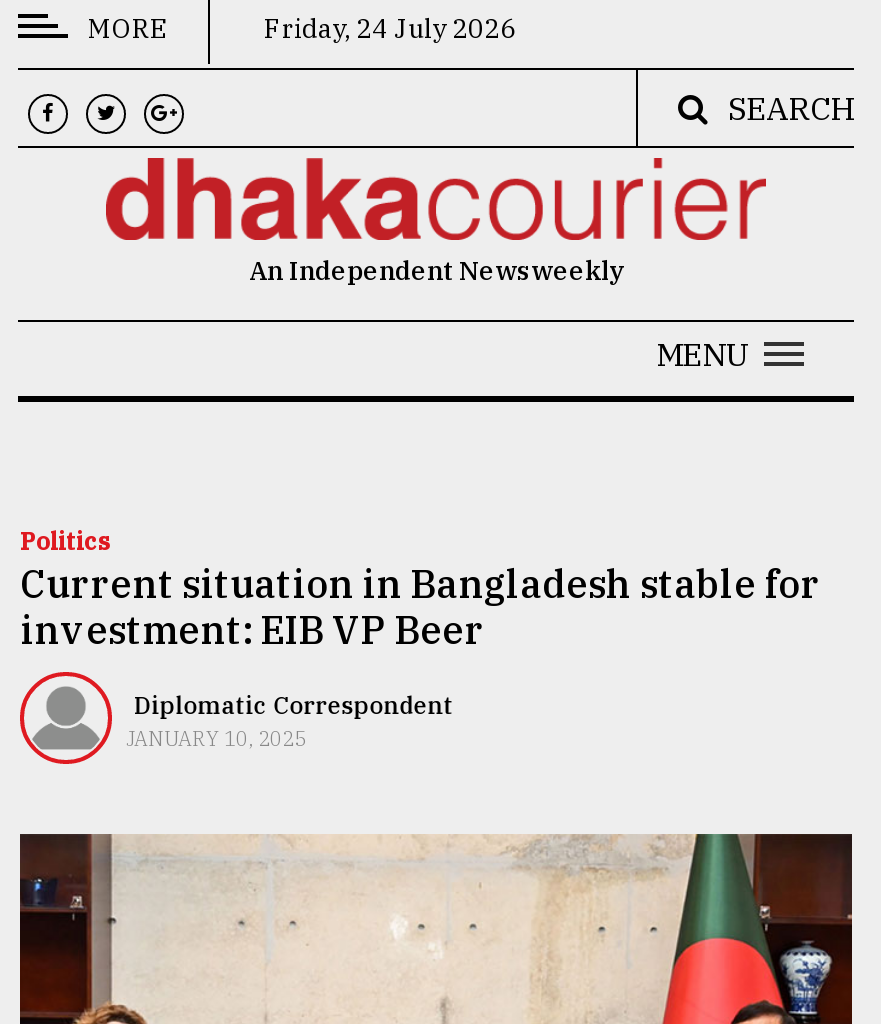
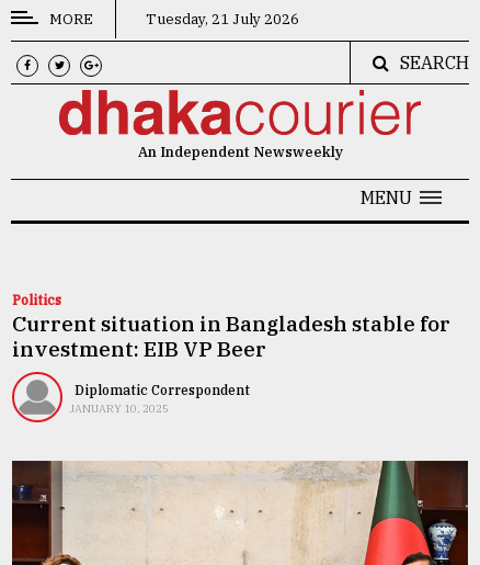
- Friday, 24 July 2026
+ Tuesday, 21 July 2026
